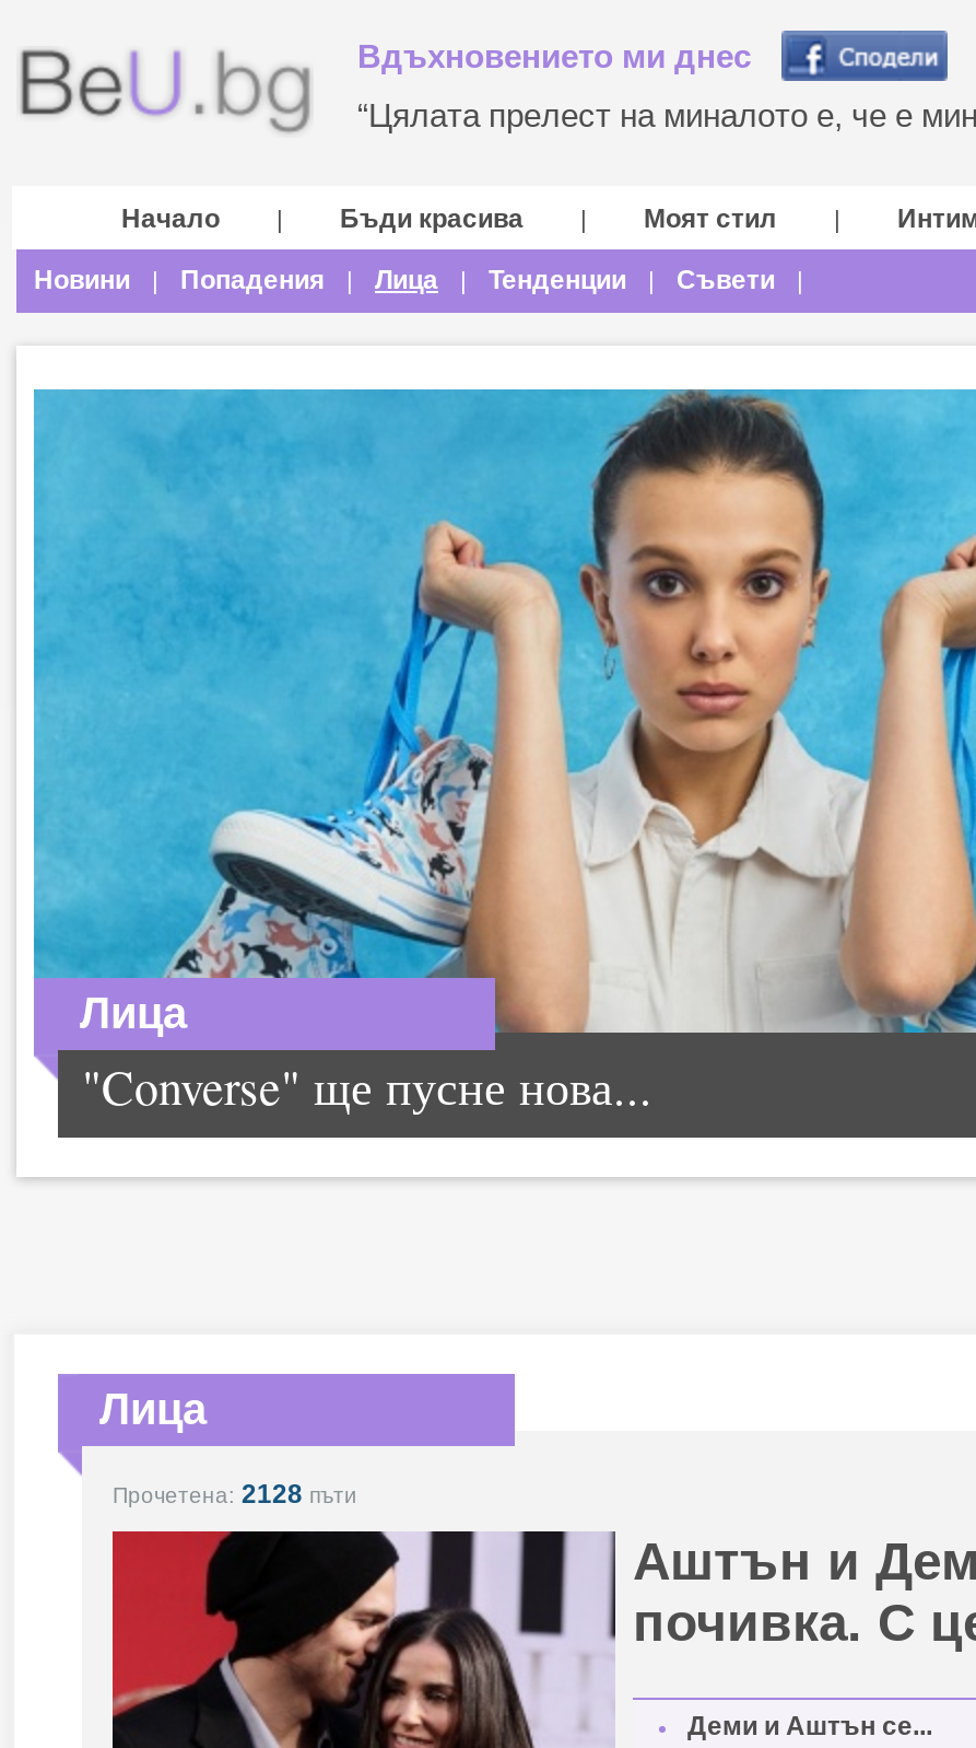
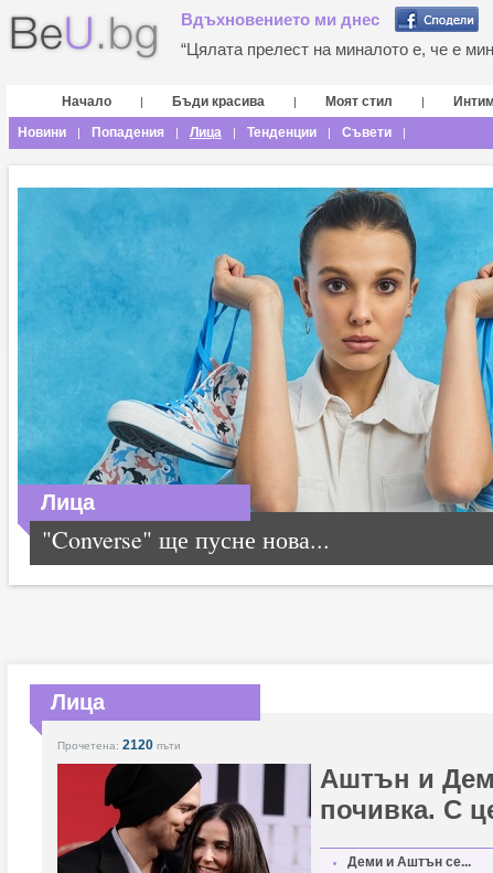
- Прочетена: 2128 пъти
+ Прочетена: 2120 пъти
